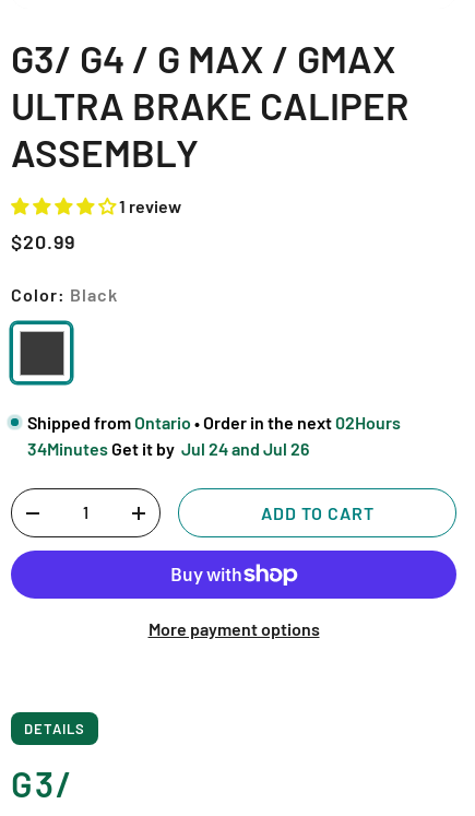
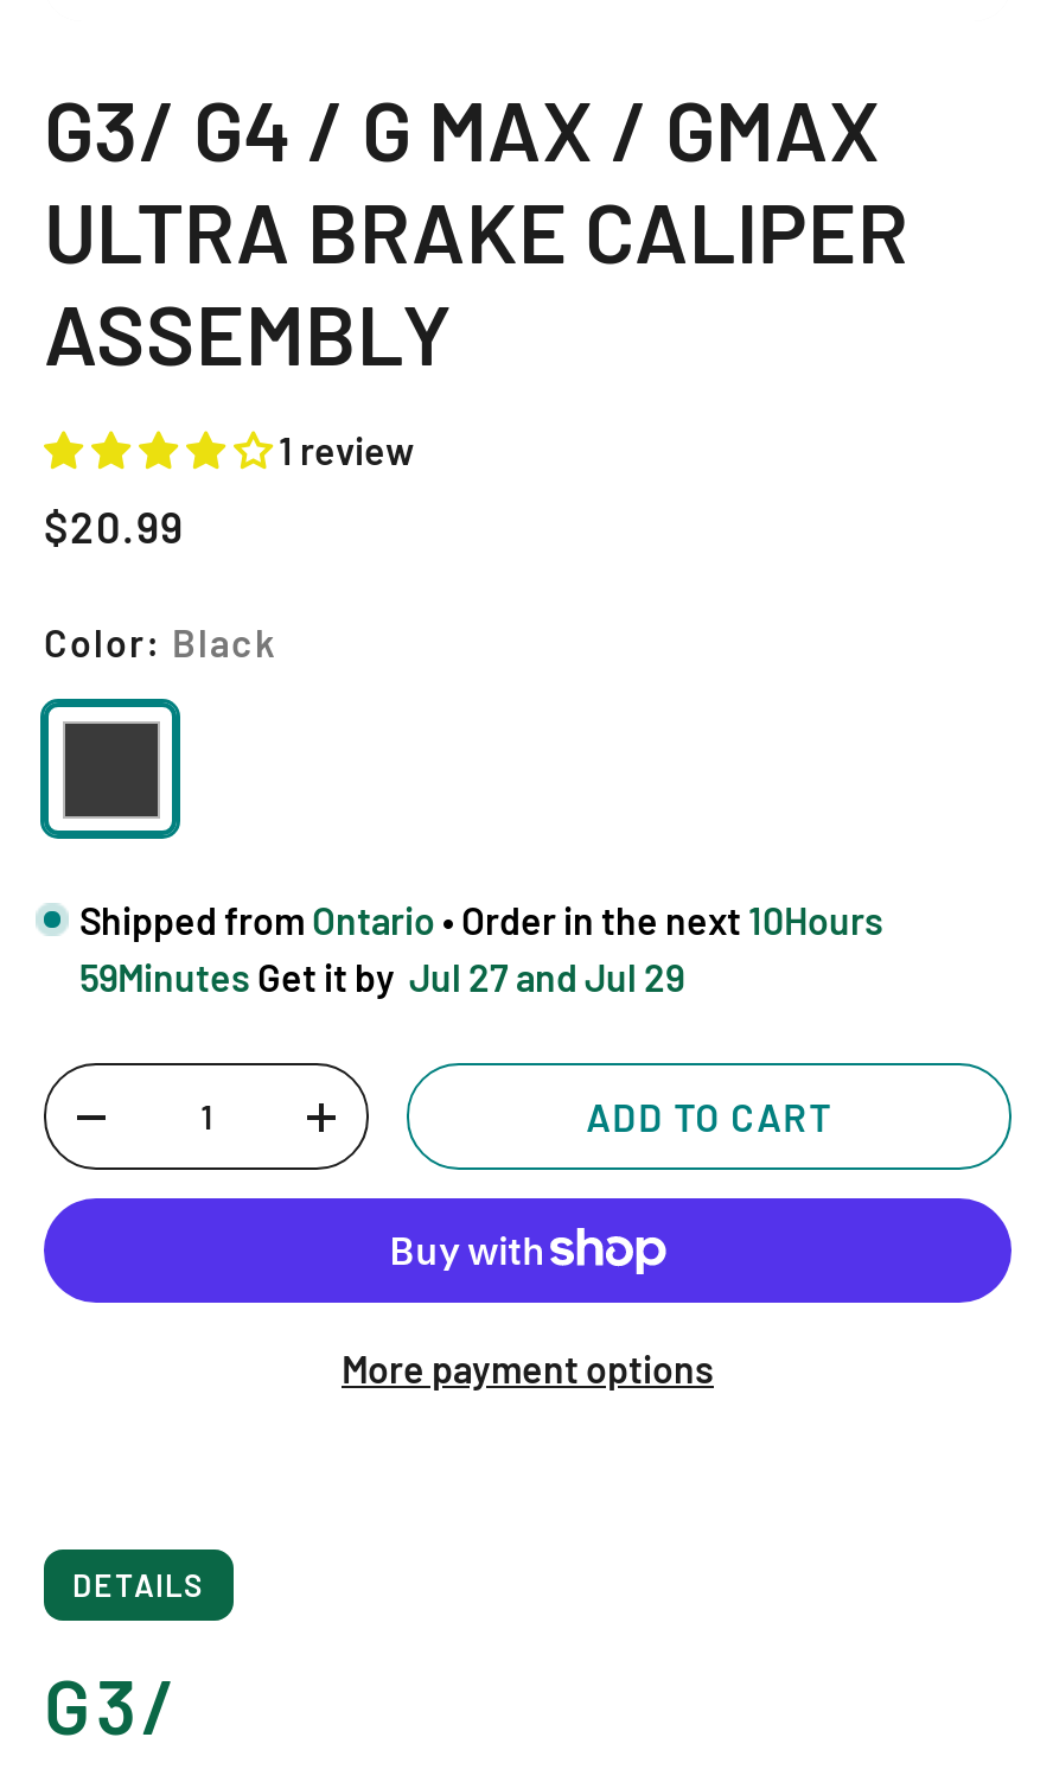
- Shipped from Ontario • Order in the next 02Hours
+ Shipped from Ontario • Order in the next 10Hours

- 34Minutes Get it by Jul 24 and Jul 26
+ 59Minutes Get it by Jul 27 and Jul 29
